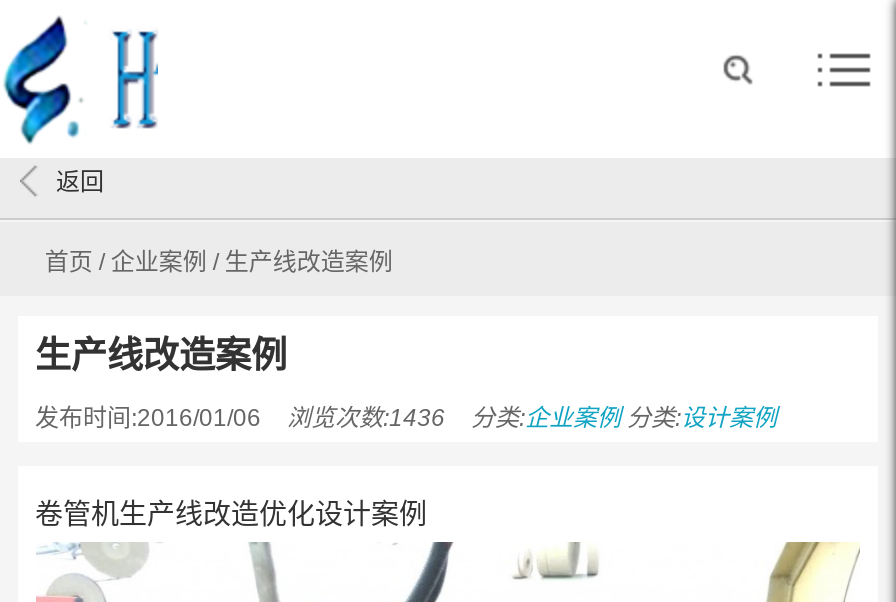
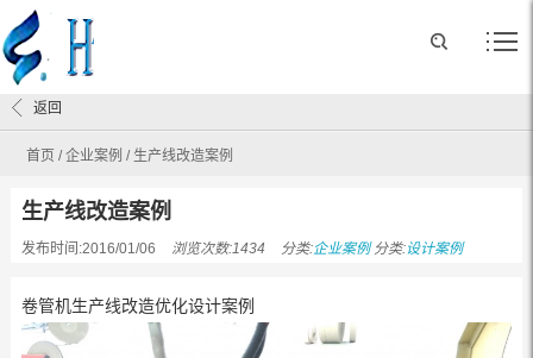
- 发布时间:2016/01/06 浏览次数:1436 分类:企业案例分类:设计案例
+ 发布时间:2016/01/06 浏览次数:1434 分类:企业案例分类:设计案例
